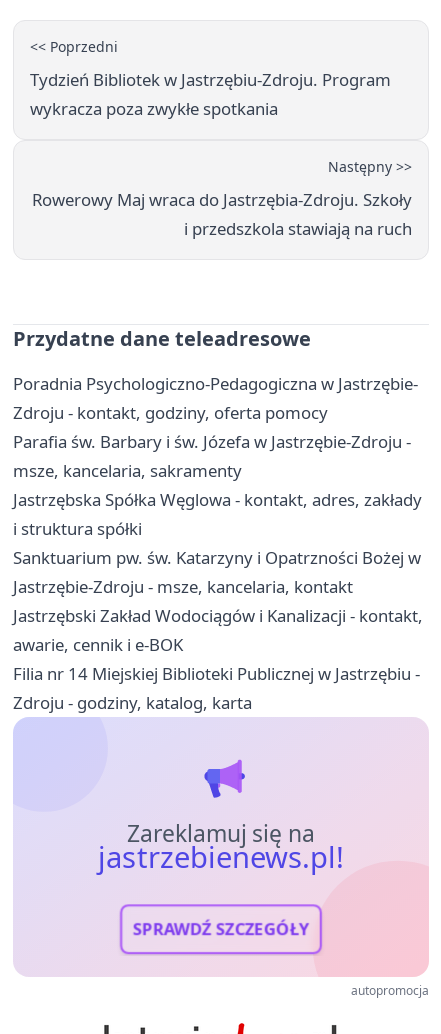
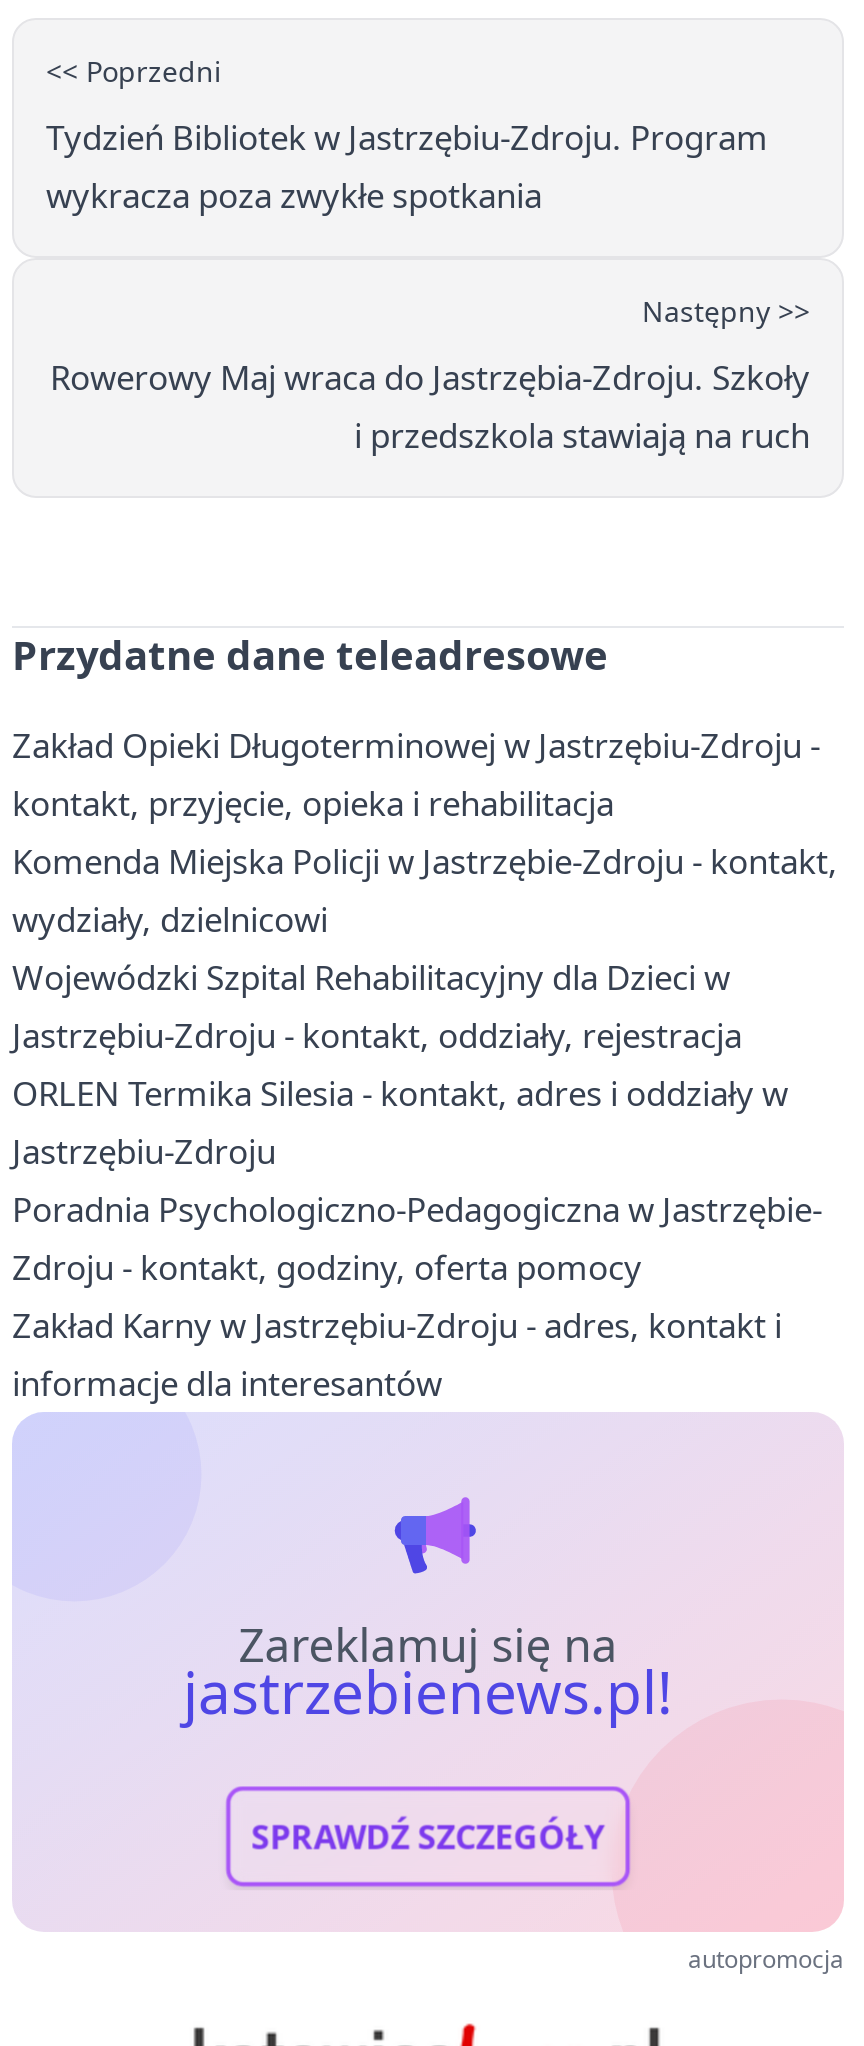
+ Zakład Opieki Długoterminowej w Jastrzębiu-Zdroju -
+ kontakt, przyjęcie, opieka i rehabilitacja
+ Komenda Miejska Policji w Jastrzębie-Zdroju - kontakt,
+ wydziały, dzielnicowi
+ Wojewódzki Szpital Rehabilitacyjny dla Dzieci w
+ Jastrzębiu-Zdroju - kontakt, oddziały, rejestracja
+ ORLEN Termika Silesia - kontakt, adres i oddziały w
+ Jastrzębiu-Zdroju

moved down: Poradnia Psychologiczno-Pedagogiczna w Jastrzębie- | Zdroju - kontakt, godziny, oferta pomocy

- Parafia św. Barbary i św. Józefa w Jastrzębie-Zdroju -
- msze, kancelaria, sakramenty
- Jastrzębska Spółka Węglowa - kontakt, adres, zakłady
- i struktura spółki
- Sanktuarium pw. św. Katarzyny i Opatrzności Bożej w
- Jastrzębie-Zdroju - msze, kancelaria, kontakt
- Jastrzębski Zakład Wodociągów i Kanalizacji - kontakt,
- awarie, cennik i e-BOK
- Filia nr 14 Miejskiej Biblioteki Publicznej w Jastrzębiu -
- Zdroju - godziny, katalog, karta
+ Zakład Karny w Jastrzębiu-Zdroju - adres, kontakt i
+ informacje dla interesantów
